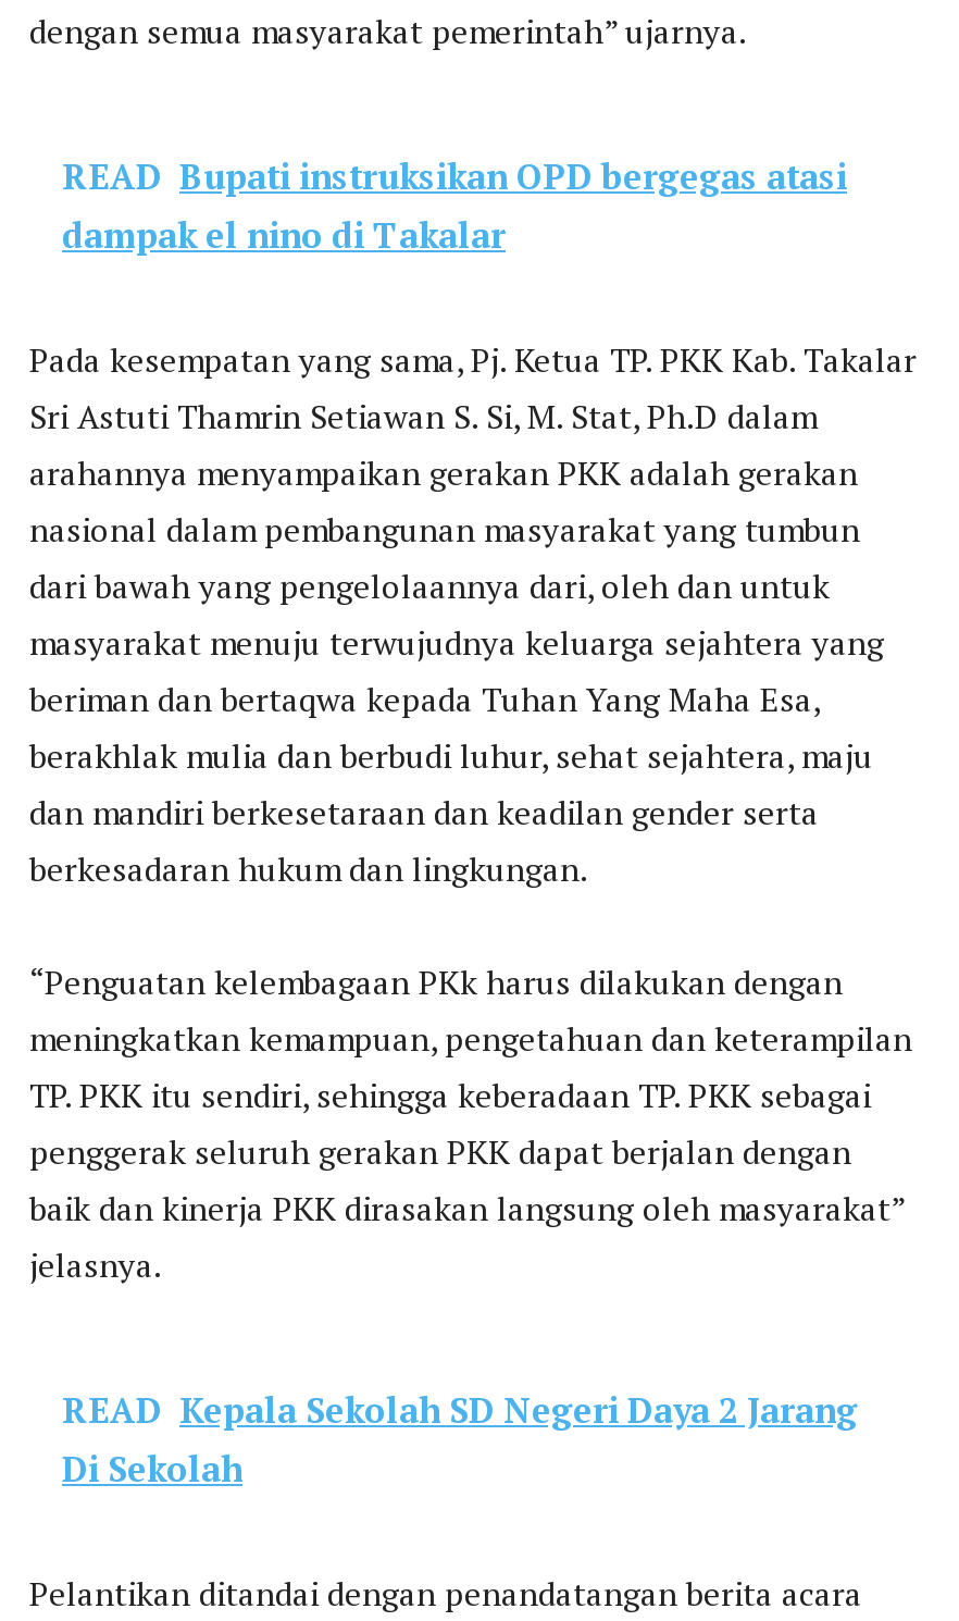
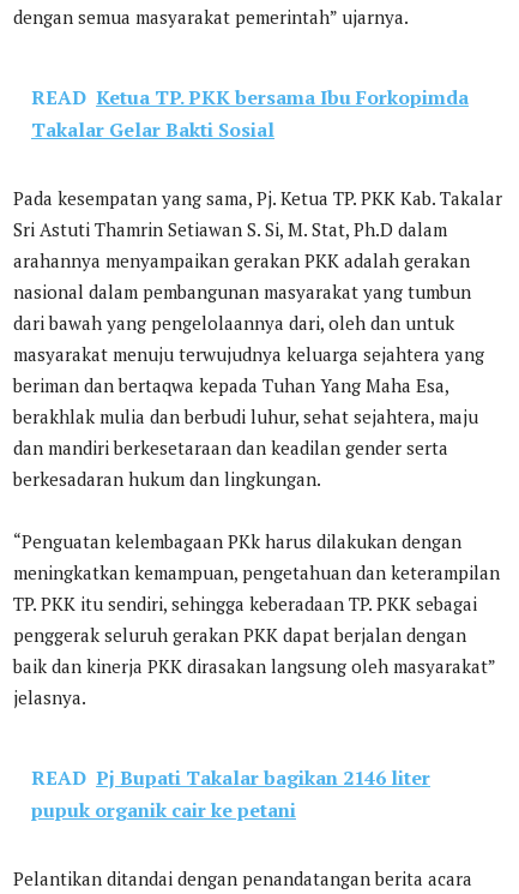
- READ Bupati instruksikan OPD bergegas atasi
- dampak el nino di Takalar
+ READ Ketua TP. PKK bersama Ibu Forkopimda
+ Takalar Gelar Bakti Sosial

- READ Kepala Sekolah SD Negeri Daya 2 Jarang
- Di Sekolah
+ READ Pj Bupati Takalar bagikan 2146 liter
+ pupuk organik cair ke petani
